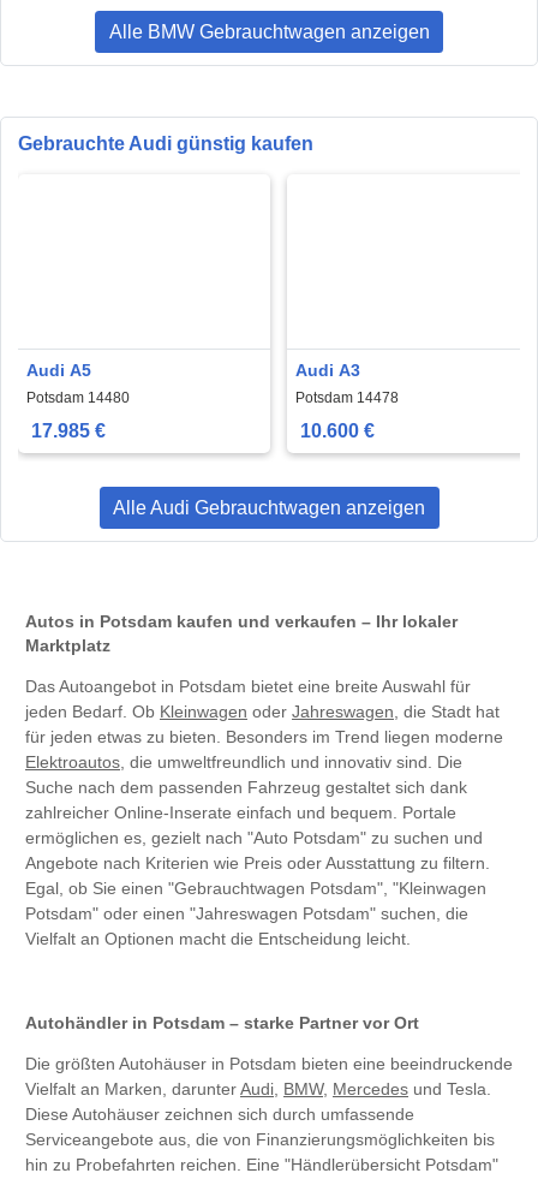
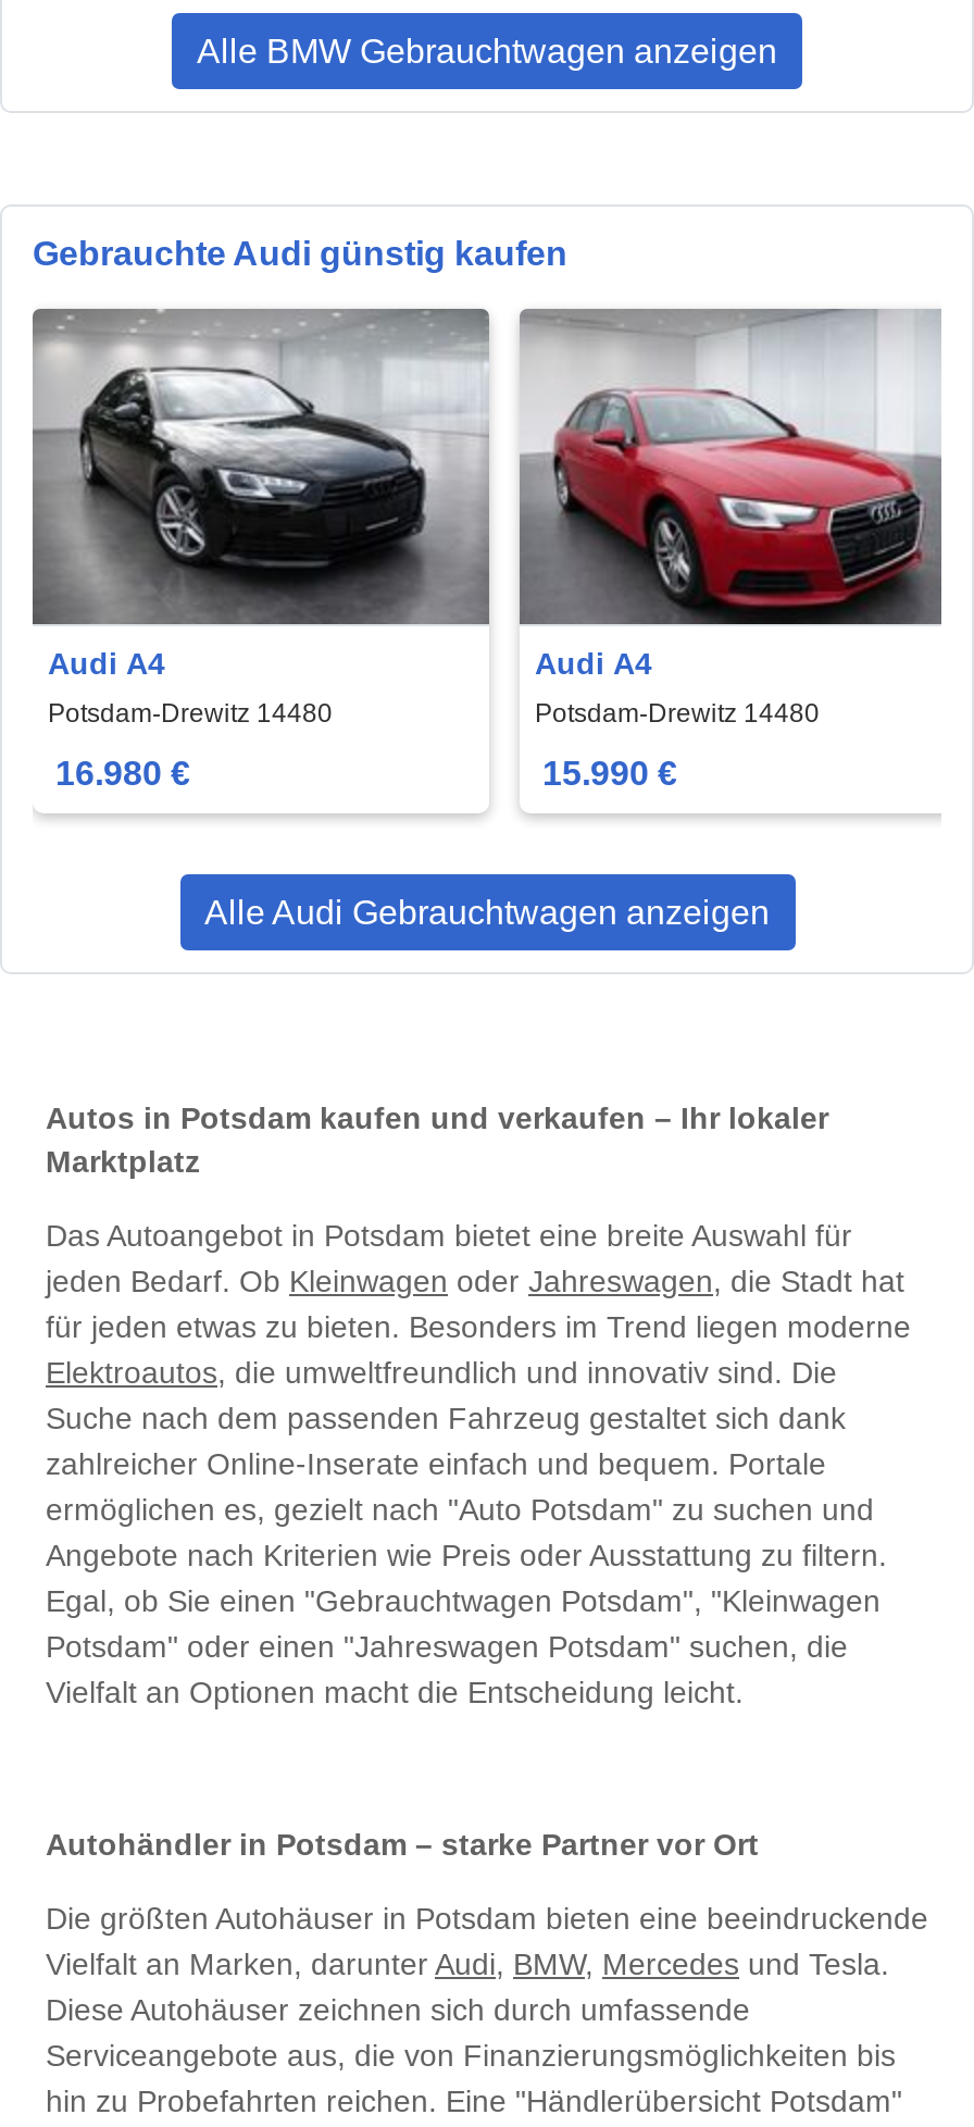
+ [image]

+ [image]

- Audi A5
+ Audi A4

- Audi A3
+ Audi A4

- Potsdam 14480
+ Potsdam-Drewitz 14480

- Potsdam 14478
+ Potsdam-Drewitz 14480

- 17.985 €
+ 16.980 €

- 10.600 €
+ 15.990 €
